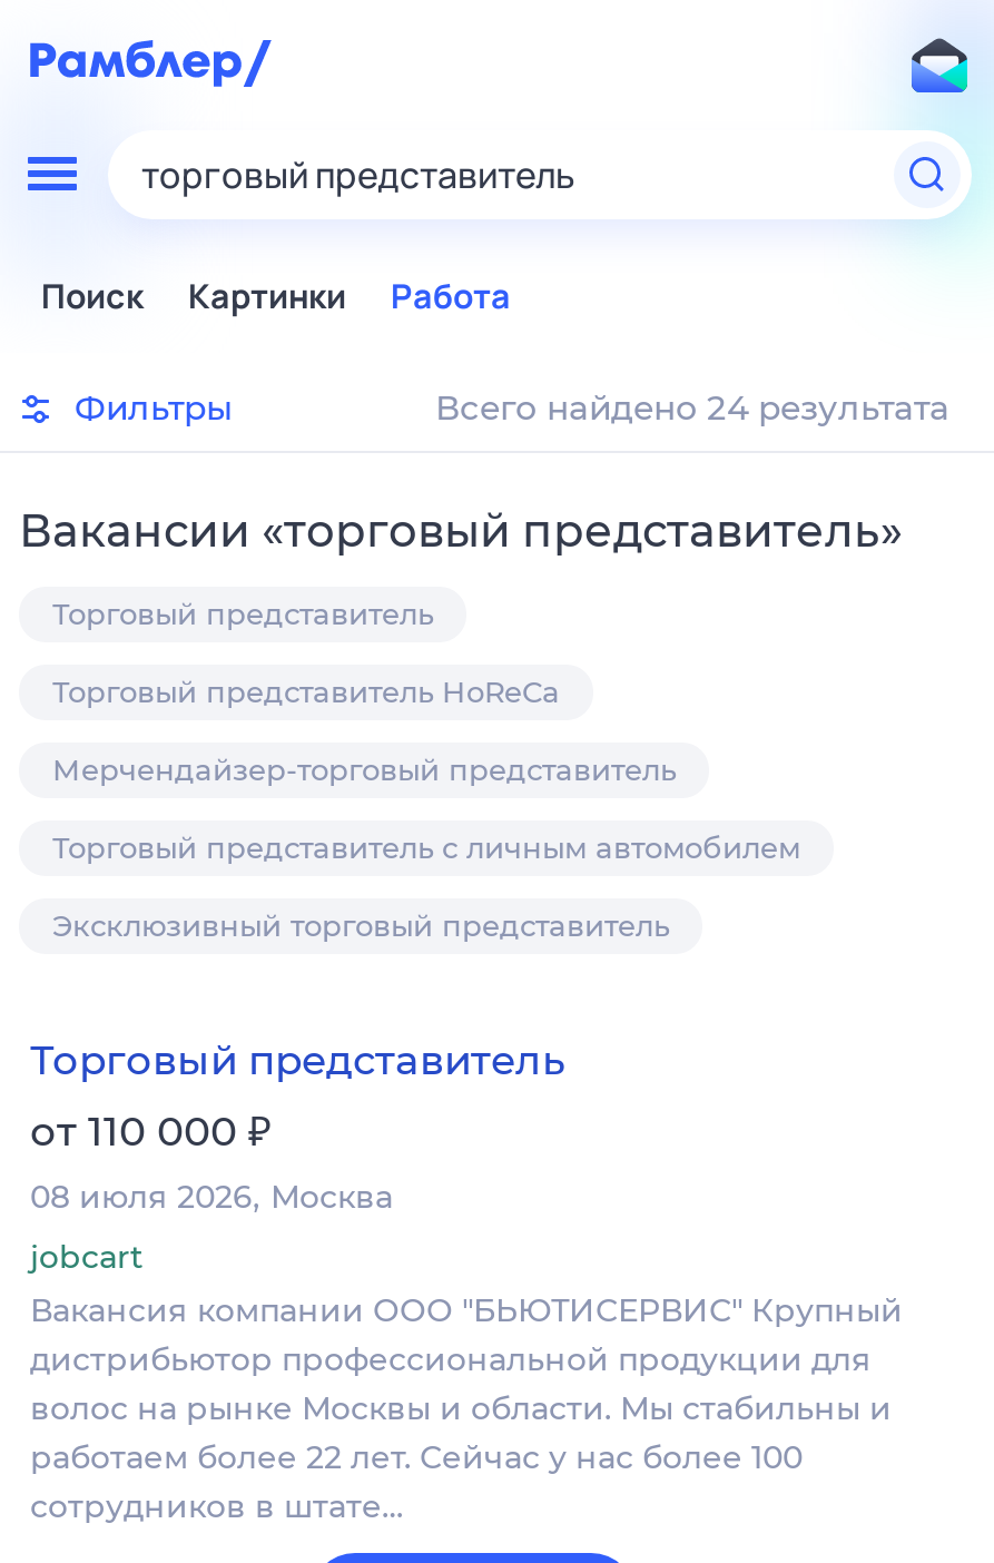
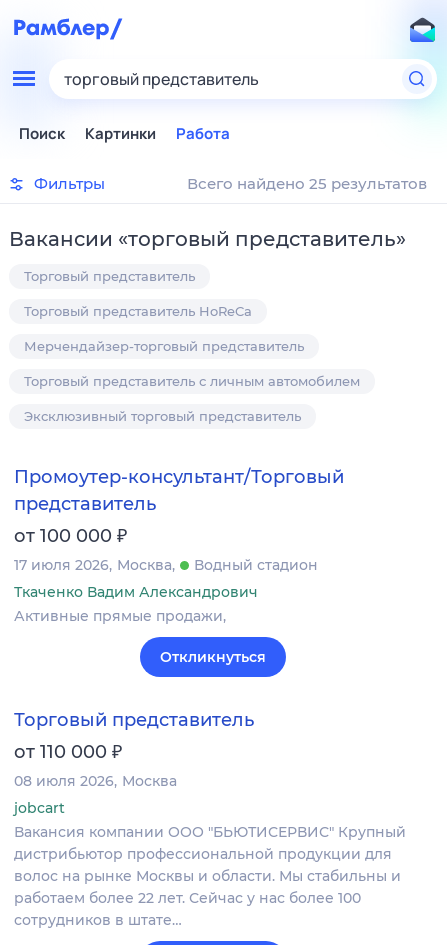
- Всего найдено 24 результата
+ Всего найдено 25 результатов

+ Промоутер-консультант/Торговый
+ представитель
+ от 100 000 ₽
+ 17 июля 2026 Москва
+ Водный стадион
+ Ткаченко Вадим Александрович
+ Активные прямые продажи,
+ Откликнуться
